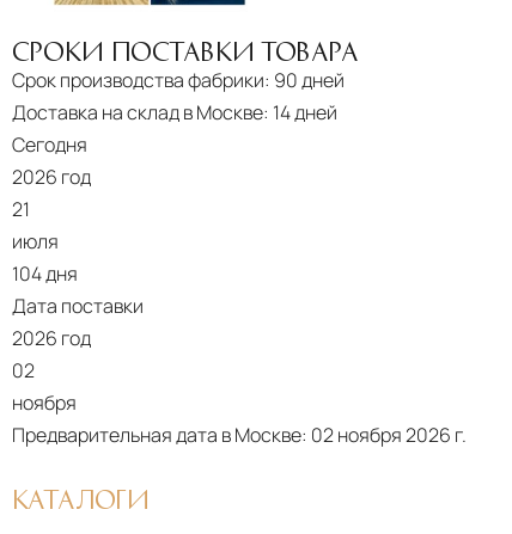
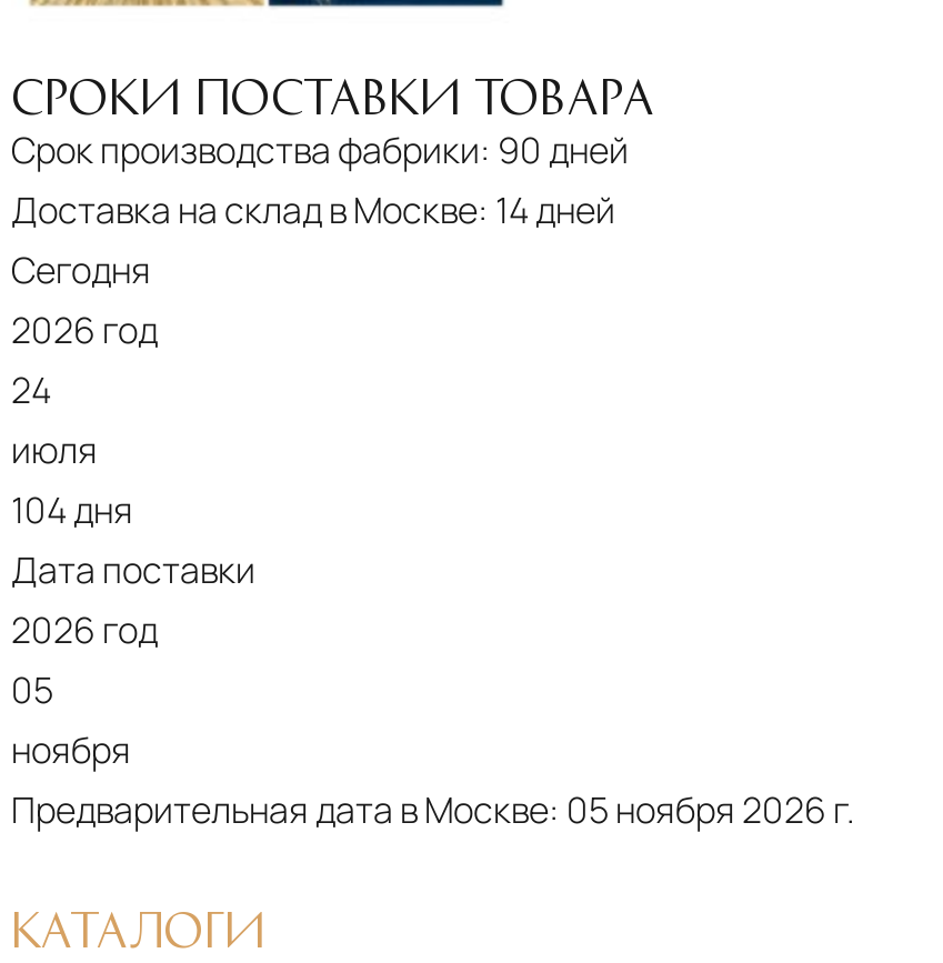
- 21
+ 24

- 02
+ 05

- Предварительная дата в Москве: 02 ноября 2026 г.
+ Предварительная дата в Москве: 05 ноября 2026 г.
